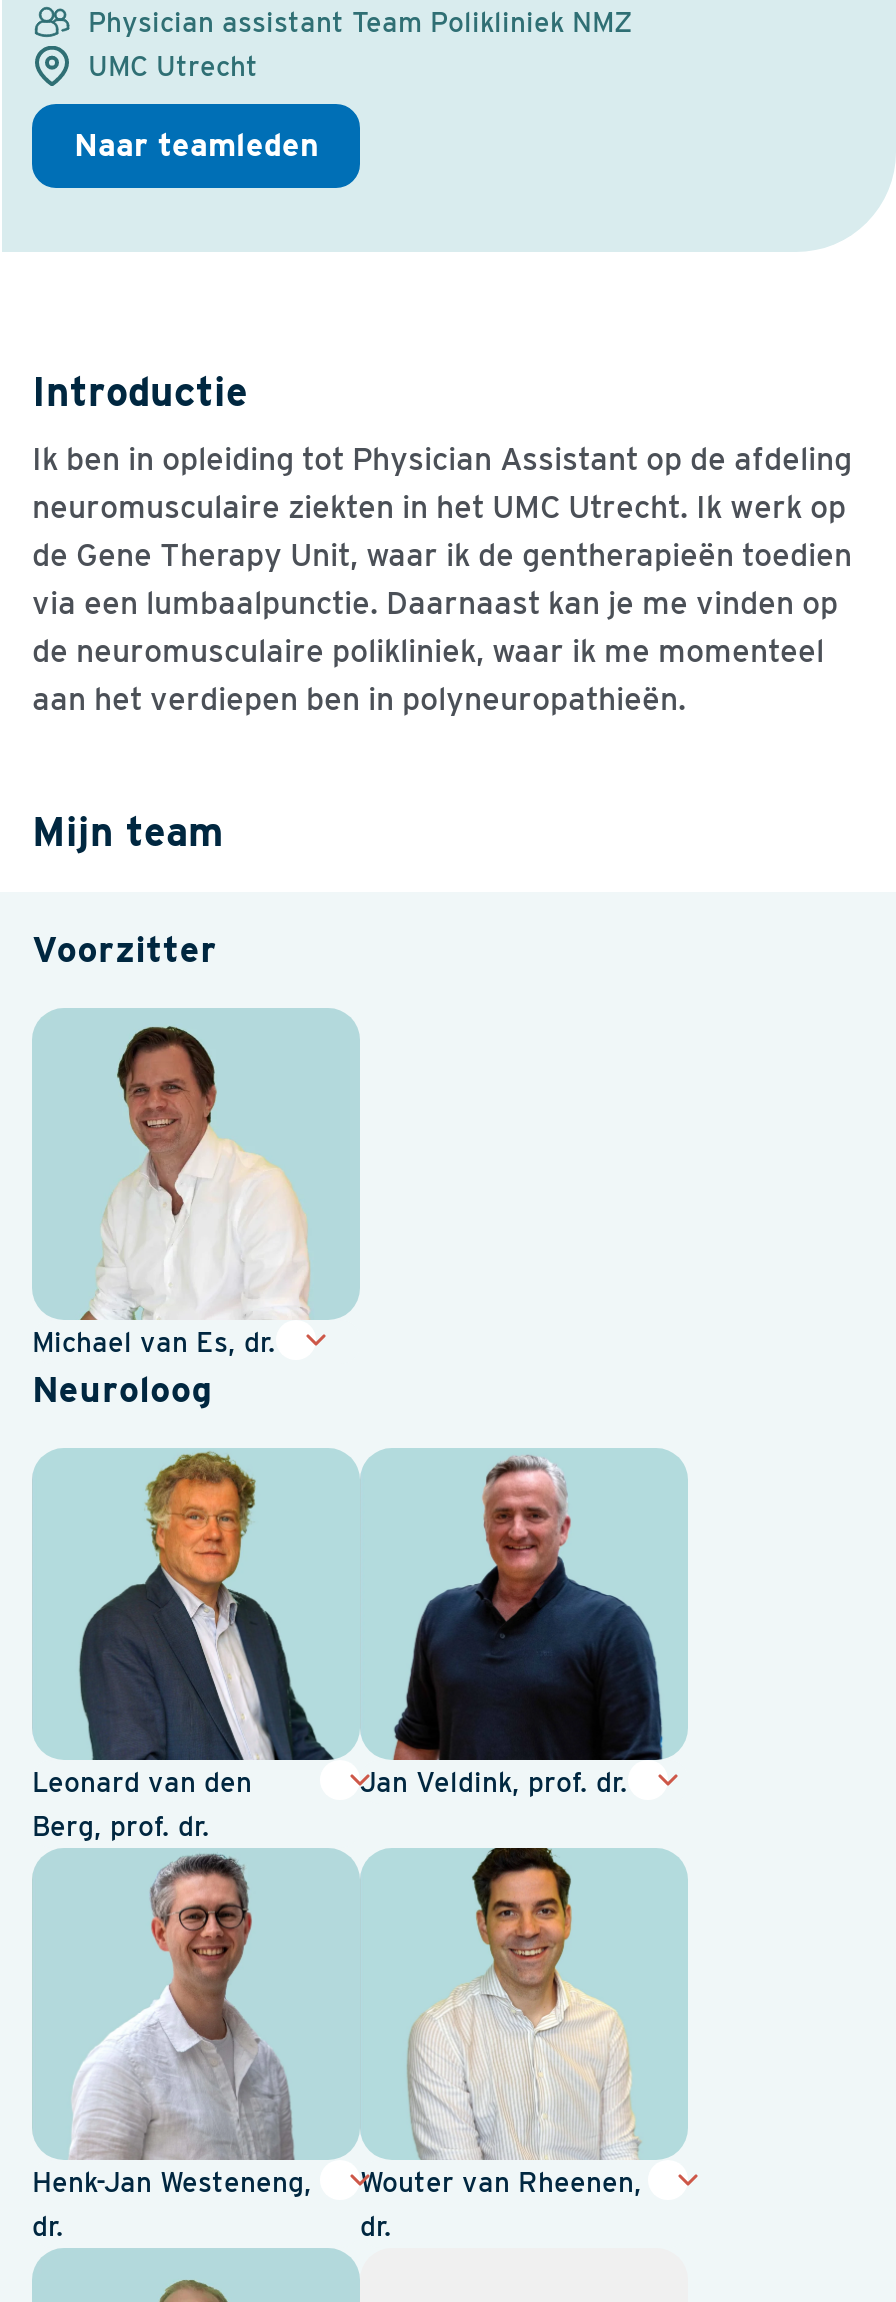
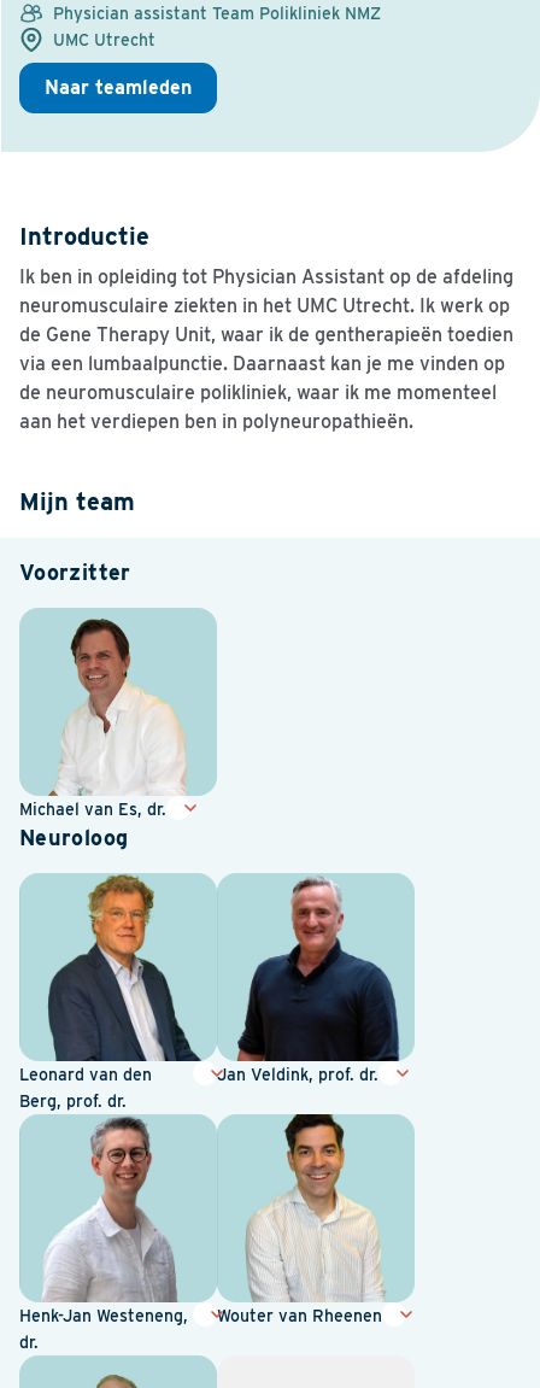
- Wouter van Rheenen,
- dr.
+ Wouter van Rheenen
